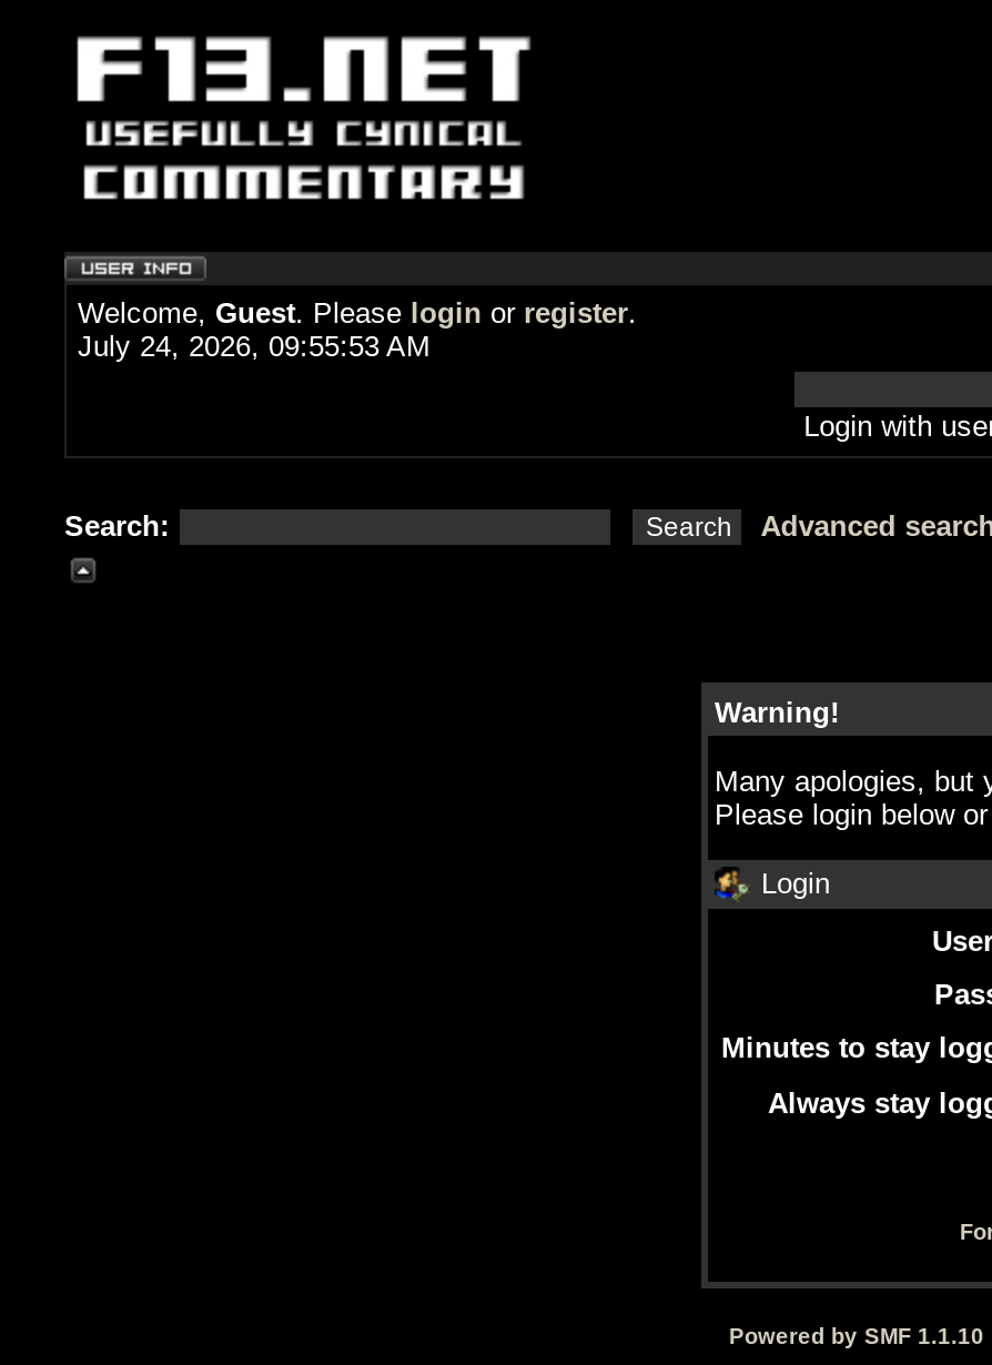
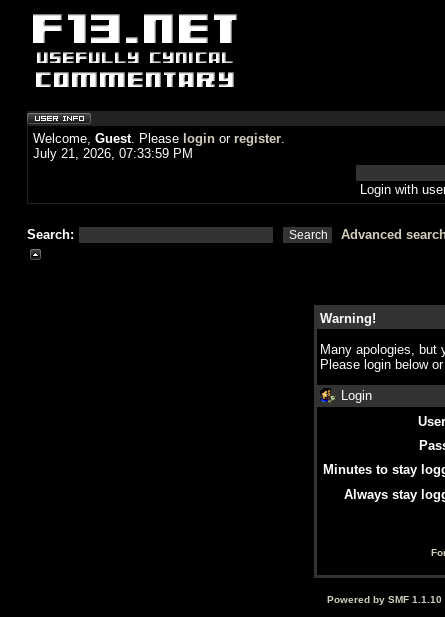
- July 24, 2026, 09:55:53 AM
+ July 21, 2026, 07:33:59 PM
